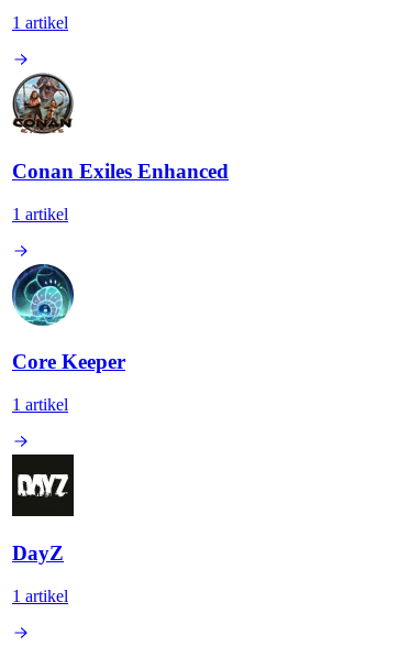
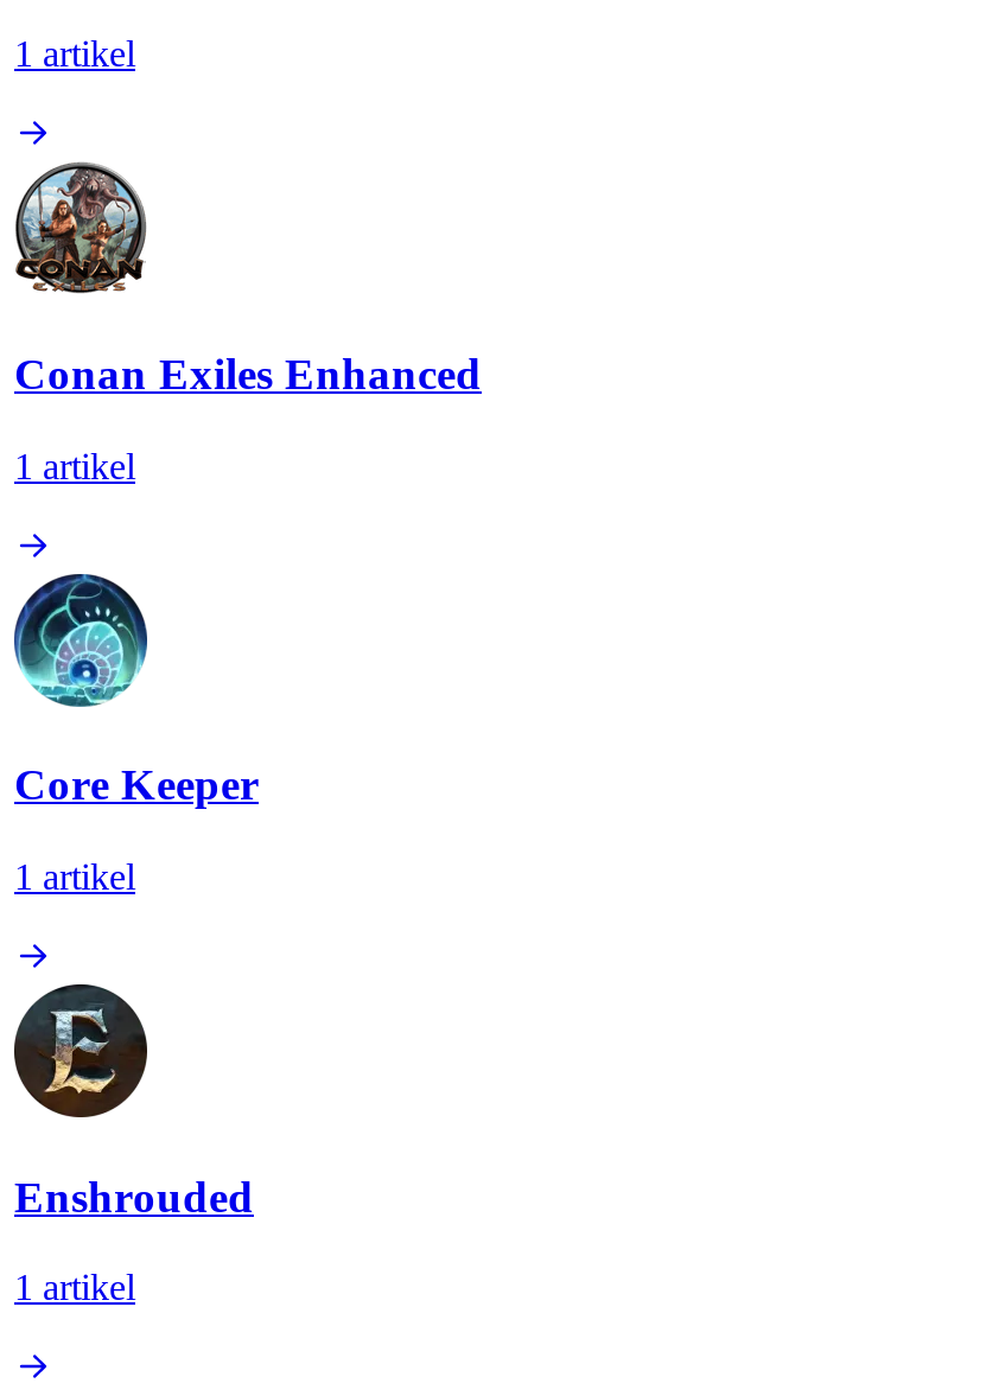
- [image]
- DayZ
+ [image]
+ Enshrouded
